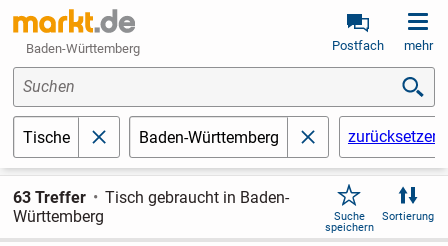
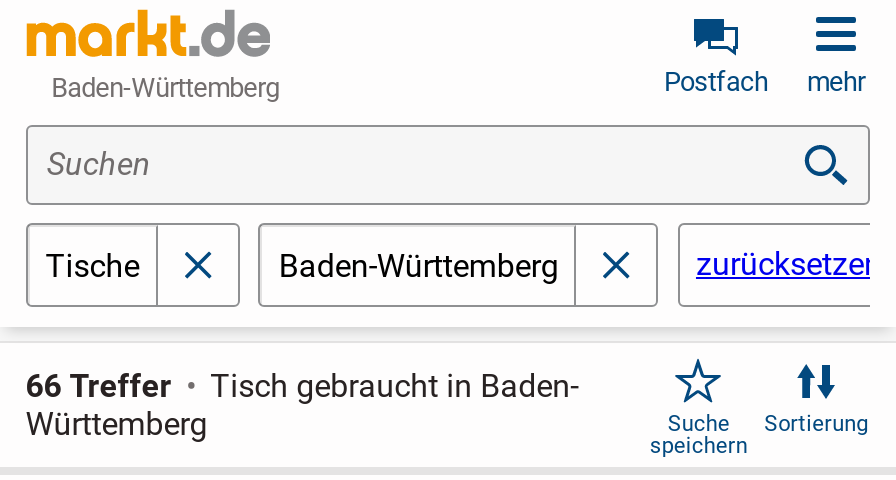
- 63 Treffer Tisch gebraucht in Baden-
+ 66 Treffer Tisch gebraucht in Baden-
